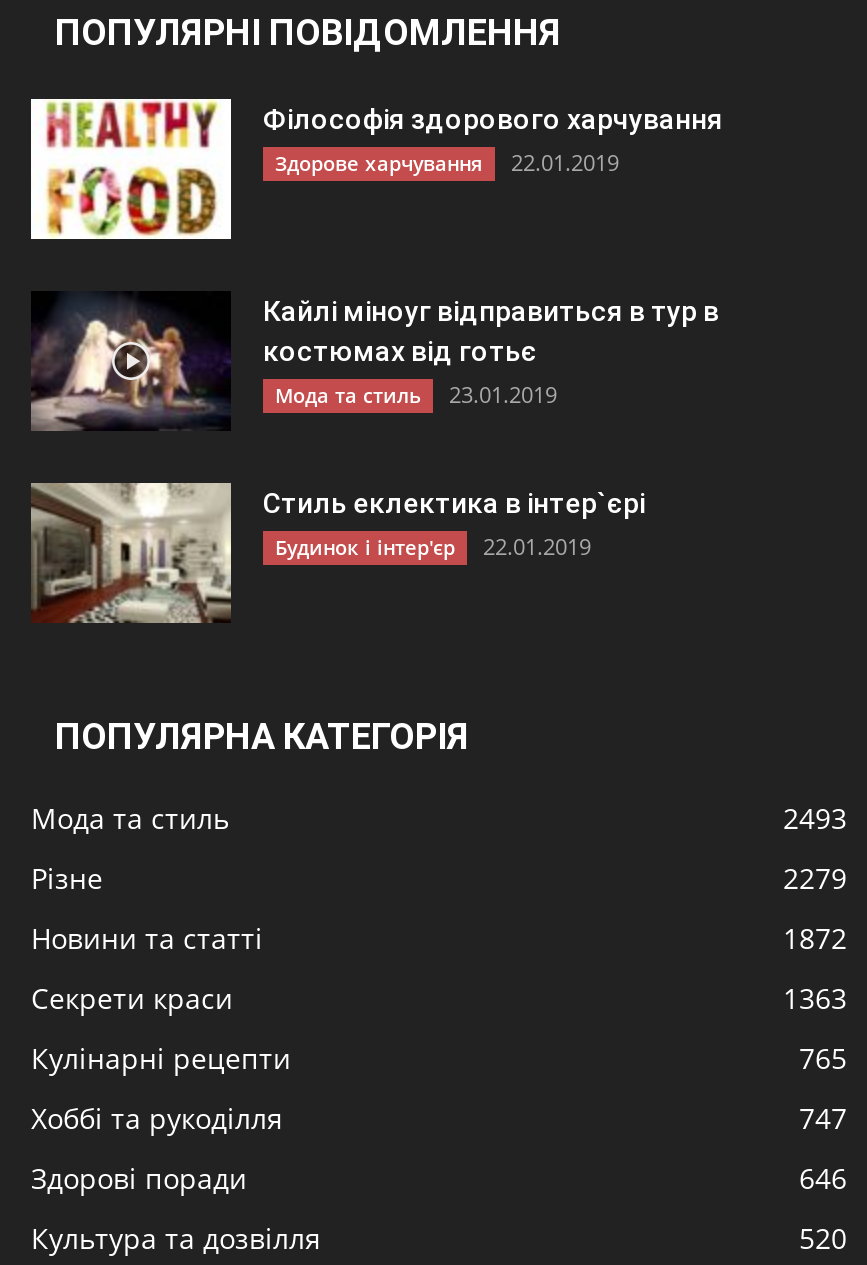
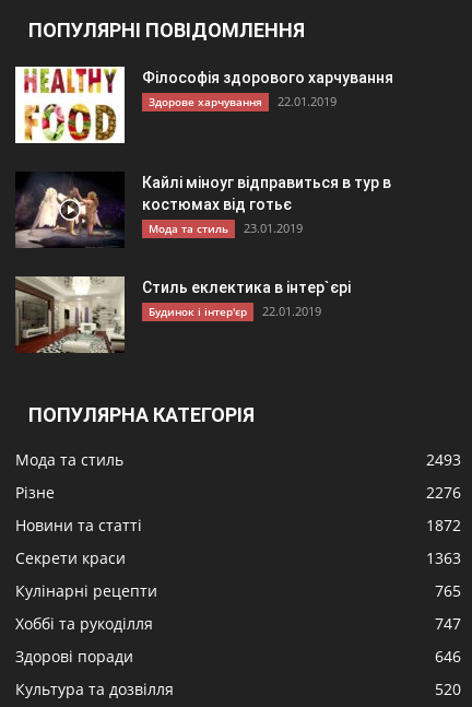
- 2279
+ 2276
